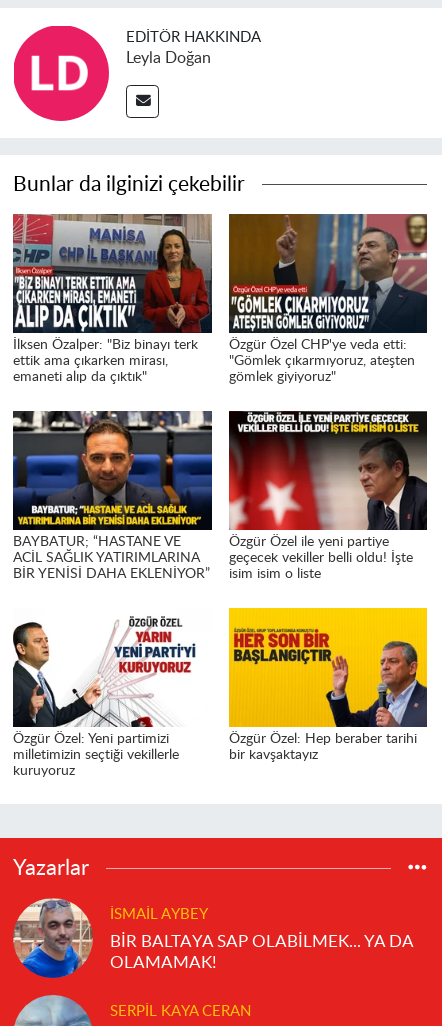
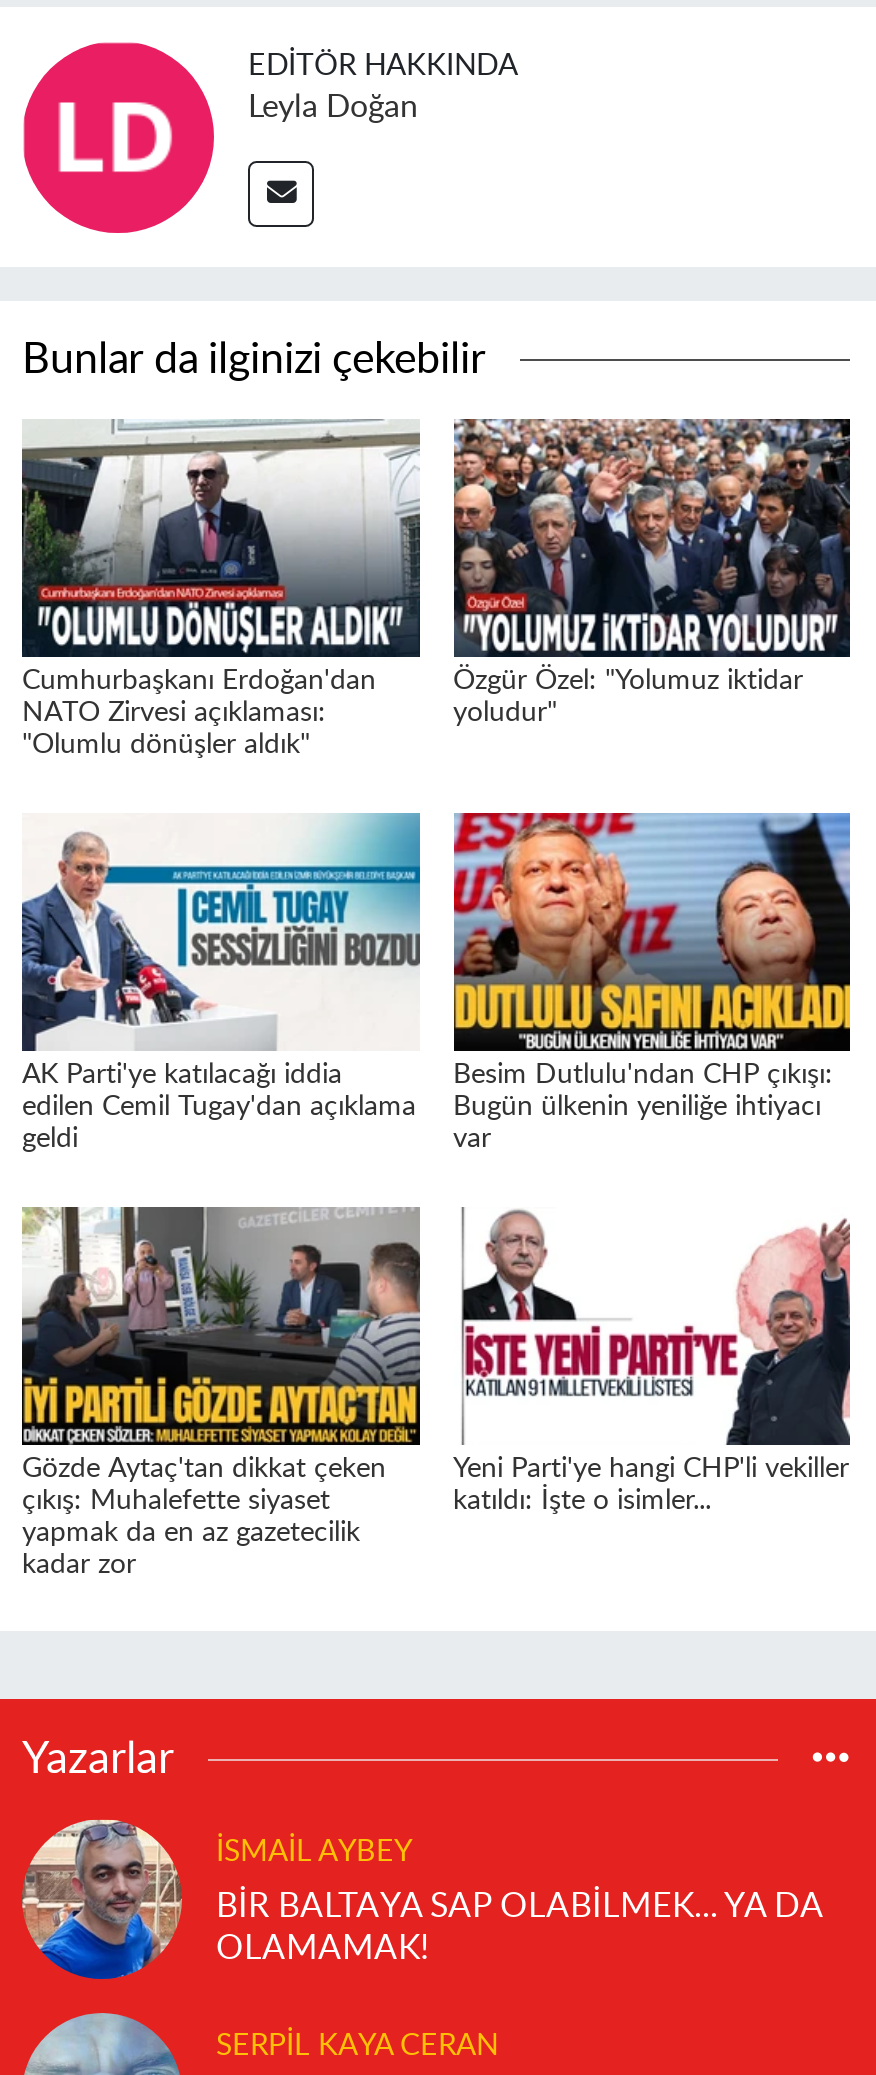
- [image]
- İlksen Özalper: "Biz binayı terk
- ettik ama çıkarken mirası,
- emaneti alıp da çıktık"
+ [image]
+ Cumhurbaşkanı Erdoğan'dan
+ NATO Zirvesi açıklaması:
+ "Olumlu dönüşler aldık"

- [image]
- Özgür Özel CHP'ye veda etti:
- "Gömlek çıkarmıyoruz, ateşten
- gömlek giyiyoruz"
+ [image]
+ Özgür Özel: "Yolumuz iktidar
+ yoludur"

- [image]
- BAYBATUR; “HASTANE VE
- ACİL SAĞLIK YATIRIMLARINA
- BİR YENİSİ DAHA EKLENİYOR”
+ [image]
+ AK Parti'ye katılacağı iddia
+ edilen Cemil Tugay'dan açıklama
+ geldi

- [image]
- Özgür Özel ile yeni partiye
- geçecek vekiller belli oldu! İşte
- isim isim o liste
+ [image]
+ Besim Dutlulu'ndan CHP çıkışı:
+ Bugün ülkenin yeniliğe ihtiyacı
+ var

- [image]
- Özgür Özel: Yeni partimizi
- milletimizin seçtiği vekillerle
- kuruyoruz
+ [image]
+ Gözde Aytaç'tan dikkat çeken
+ çıkış: Muhalefette siyaset
+ yapmak da en az gazetecilik
+ kadar zor

- [image]
- Özgür Özel: Hep beraber tarihi
- bir kavşaktayız
+ [image]
+ Yeni Parti'ye hangi CHP'li vekiller
+ katıldı: İşte o isimler...
